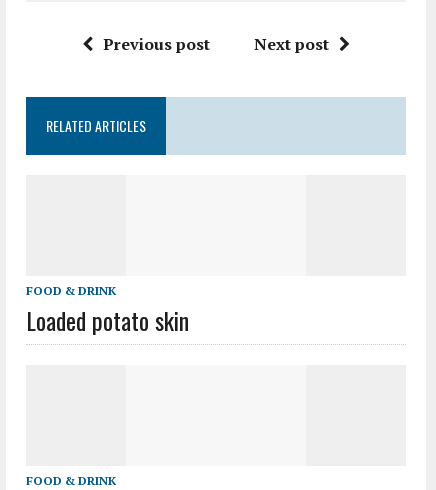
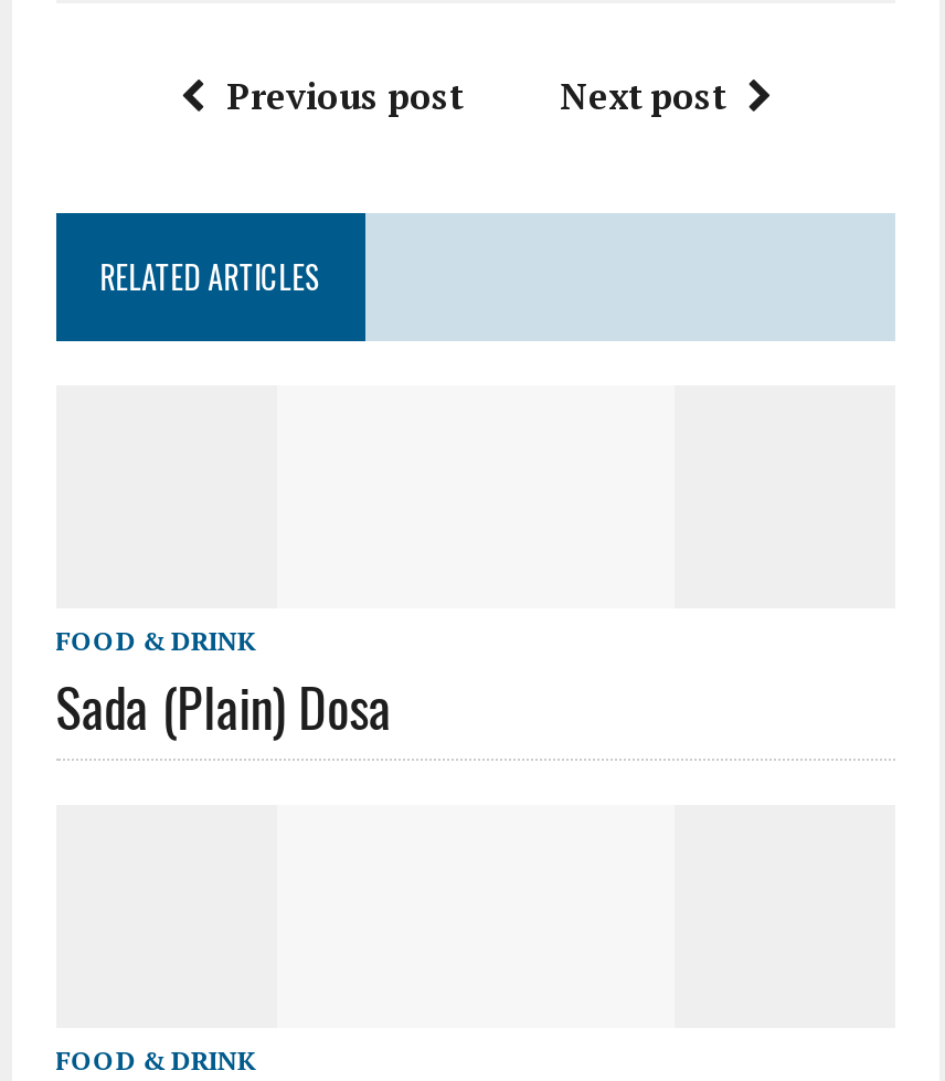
- Loaded potato skin
+ Sada (Plain) Dosa
